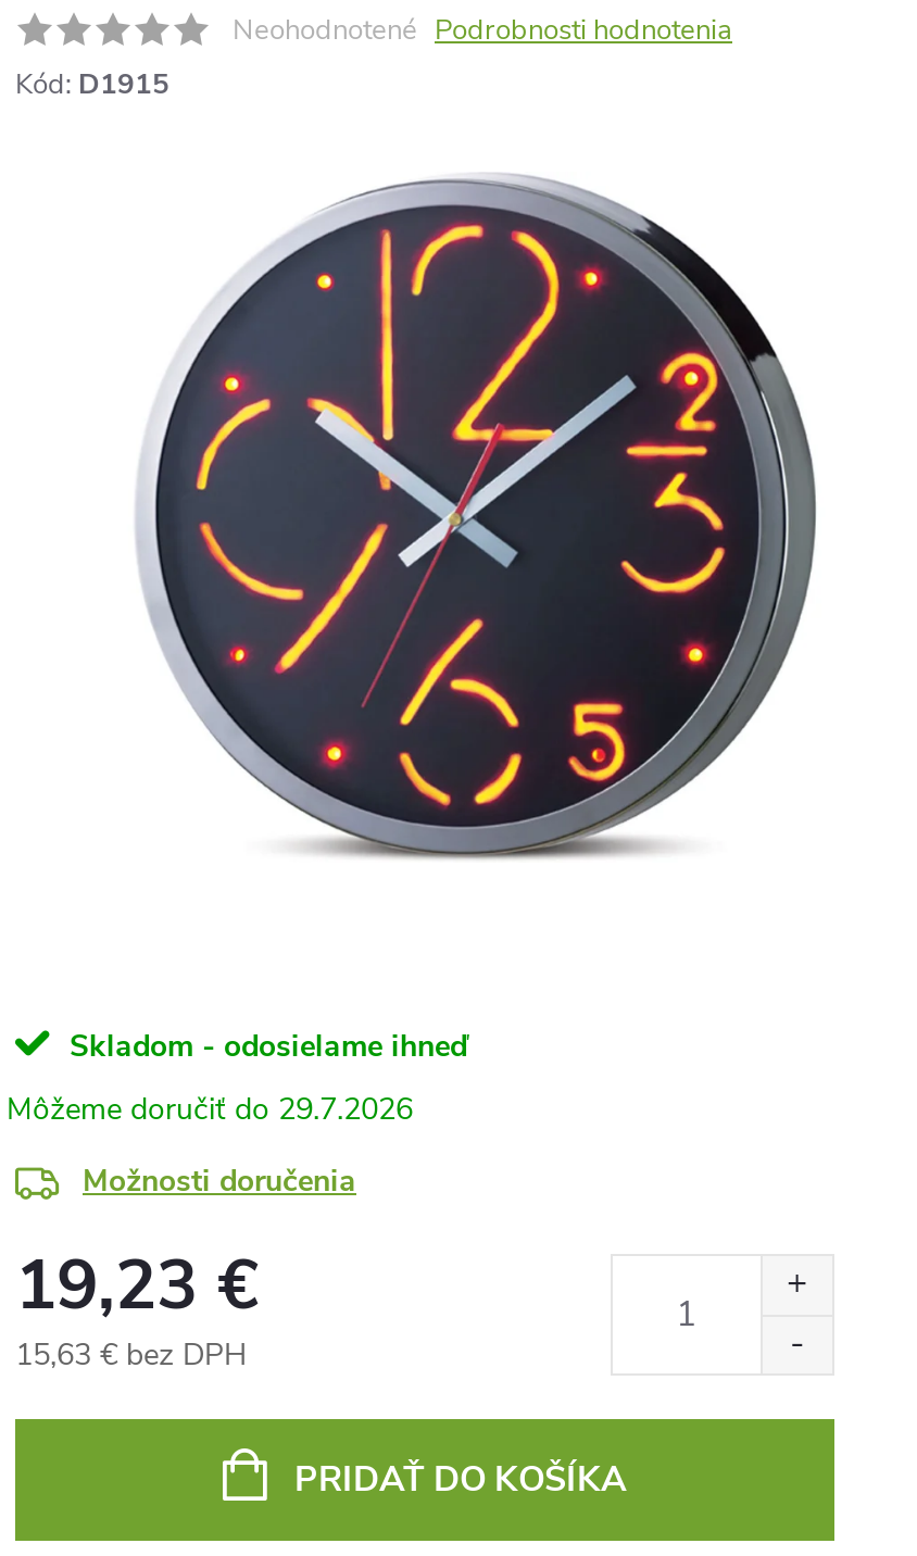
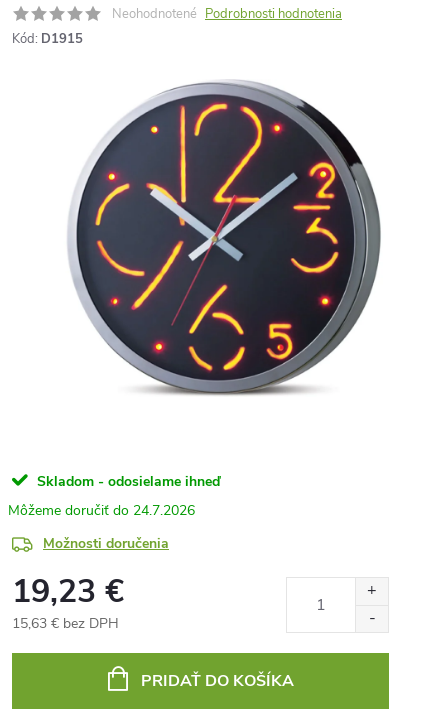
- 29.7.2026
+ 24.7.2026
